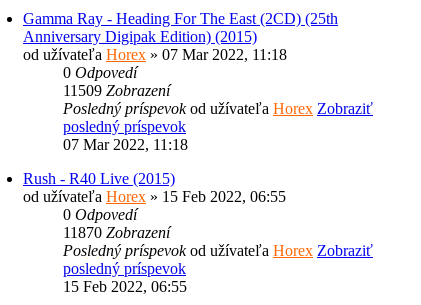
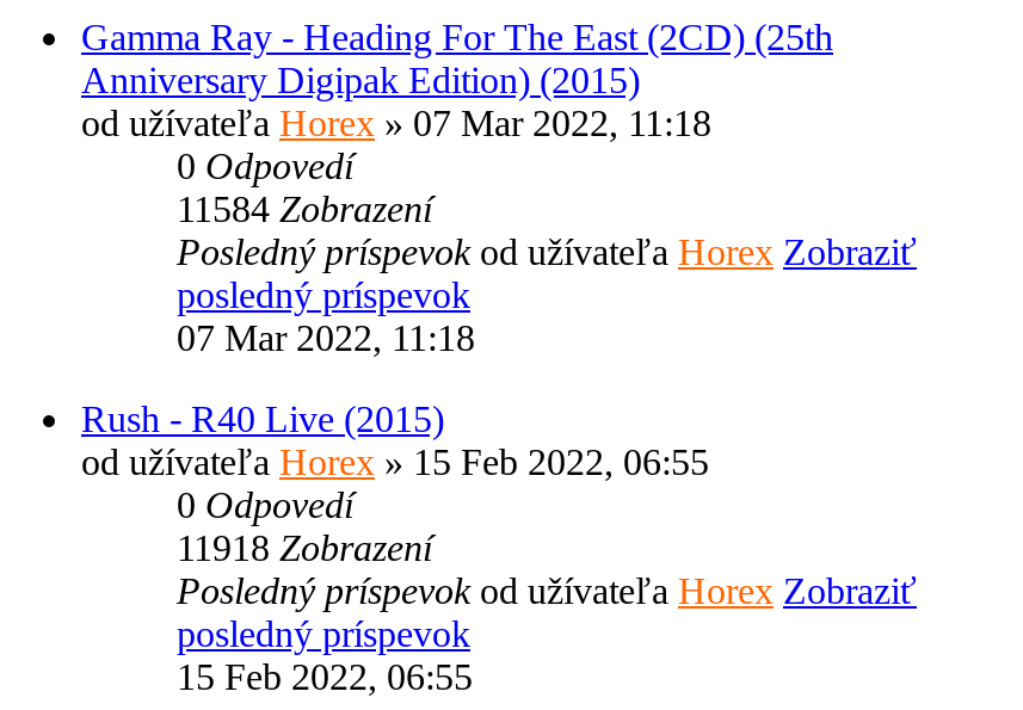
- 11509 Zobrazení
+ 11584 Zobrazení

- 11870 Zobrazení
+ 11918 Zobrazení
